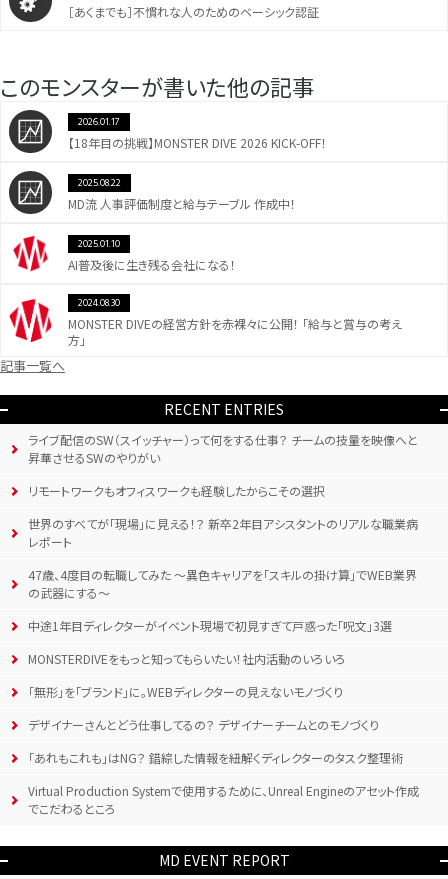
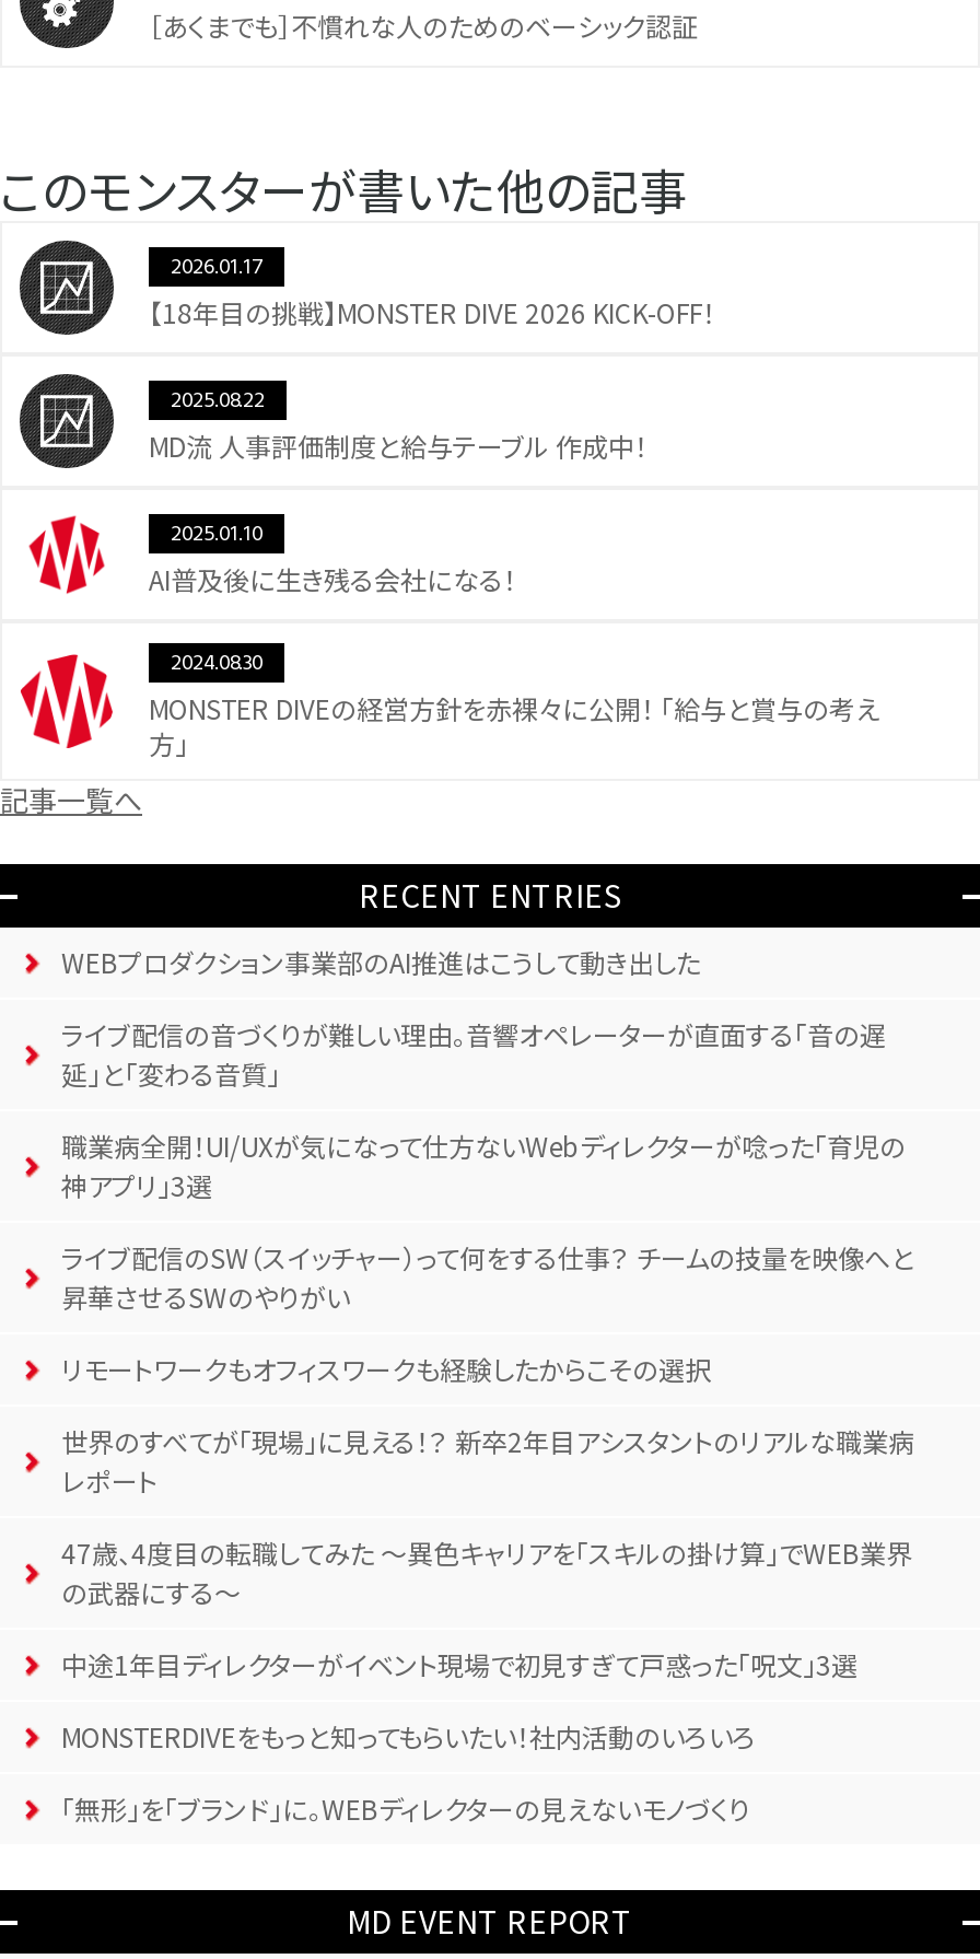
+ WEBプロダクション事業部のAI推進はこうして動き出した
+ ライブ配信の音づくりが難しい理由。音響オペレーターが直面する「音の遅
+ 延」と「変わる音質」
+ 職業病全開！UI/UXが気になって仕方ないWebディレクターが唸った「育児の
+ 神アプリ」3選

moved down: ライブ配信のSW（スイッチャー）って何をする仕事？ チームの技量を映像へと | 昇華させるSWのやりがい | リモートワークもオフィスワークも経験したからこその選択 | ... | MONSTERDIVEをもっと知ってもらいたい！社内活動のいろいろ | 「無形」を「ブランド」に。WEBディレクターの見えないモノづくり

- デザイナーさんとどう仕事してるの？ デザイナーチームとのモノづくり
- 「あれもこれも」はNG？ 錯綜した情報を紐解くディレクターのタスク整理術
- Virtual Production Systemで使用するために、Unreal Engineのアセット作成
- でこだわるところ
